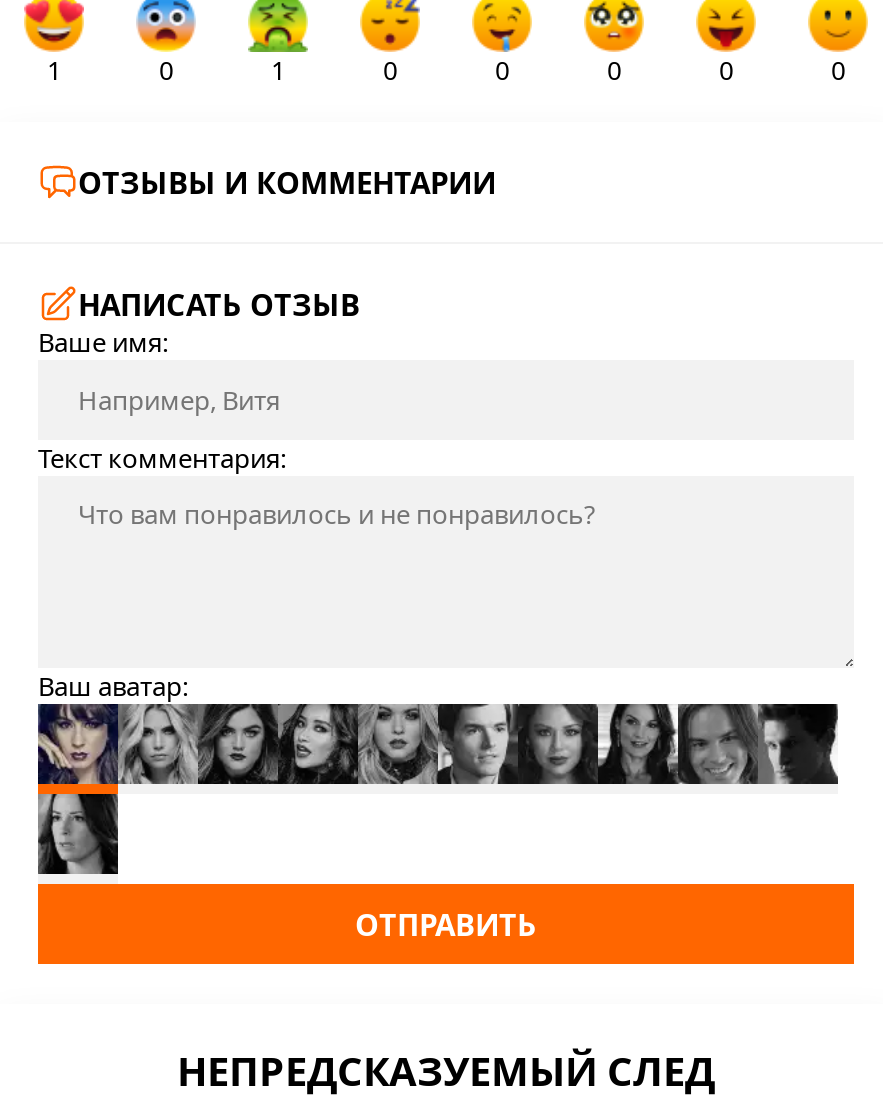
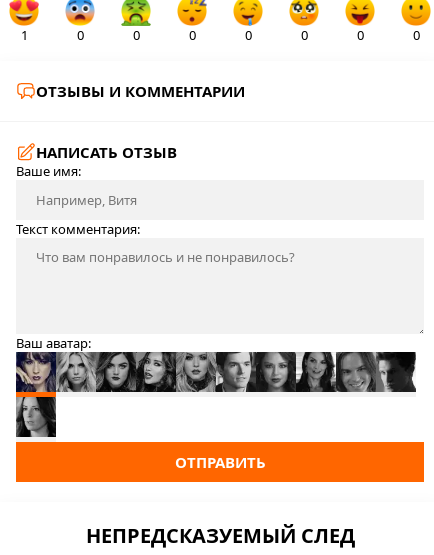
- 1
+ 0
